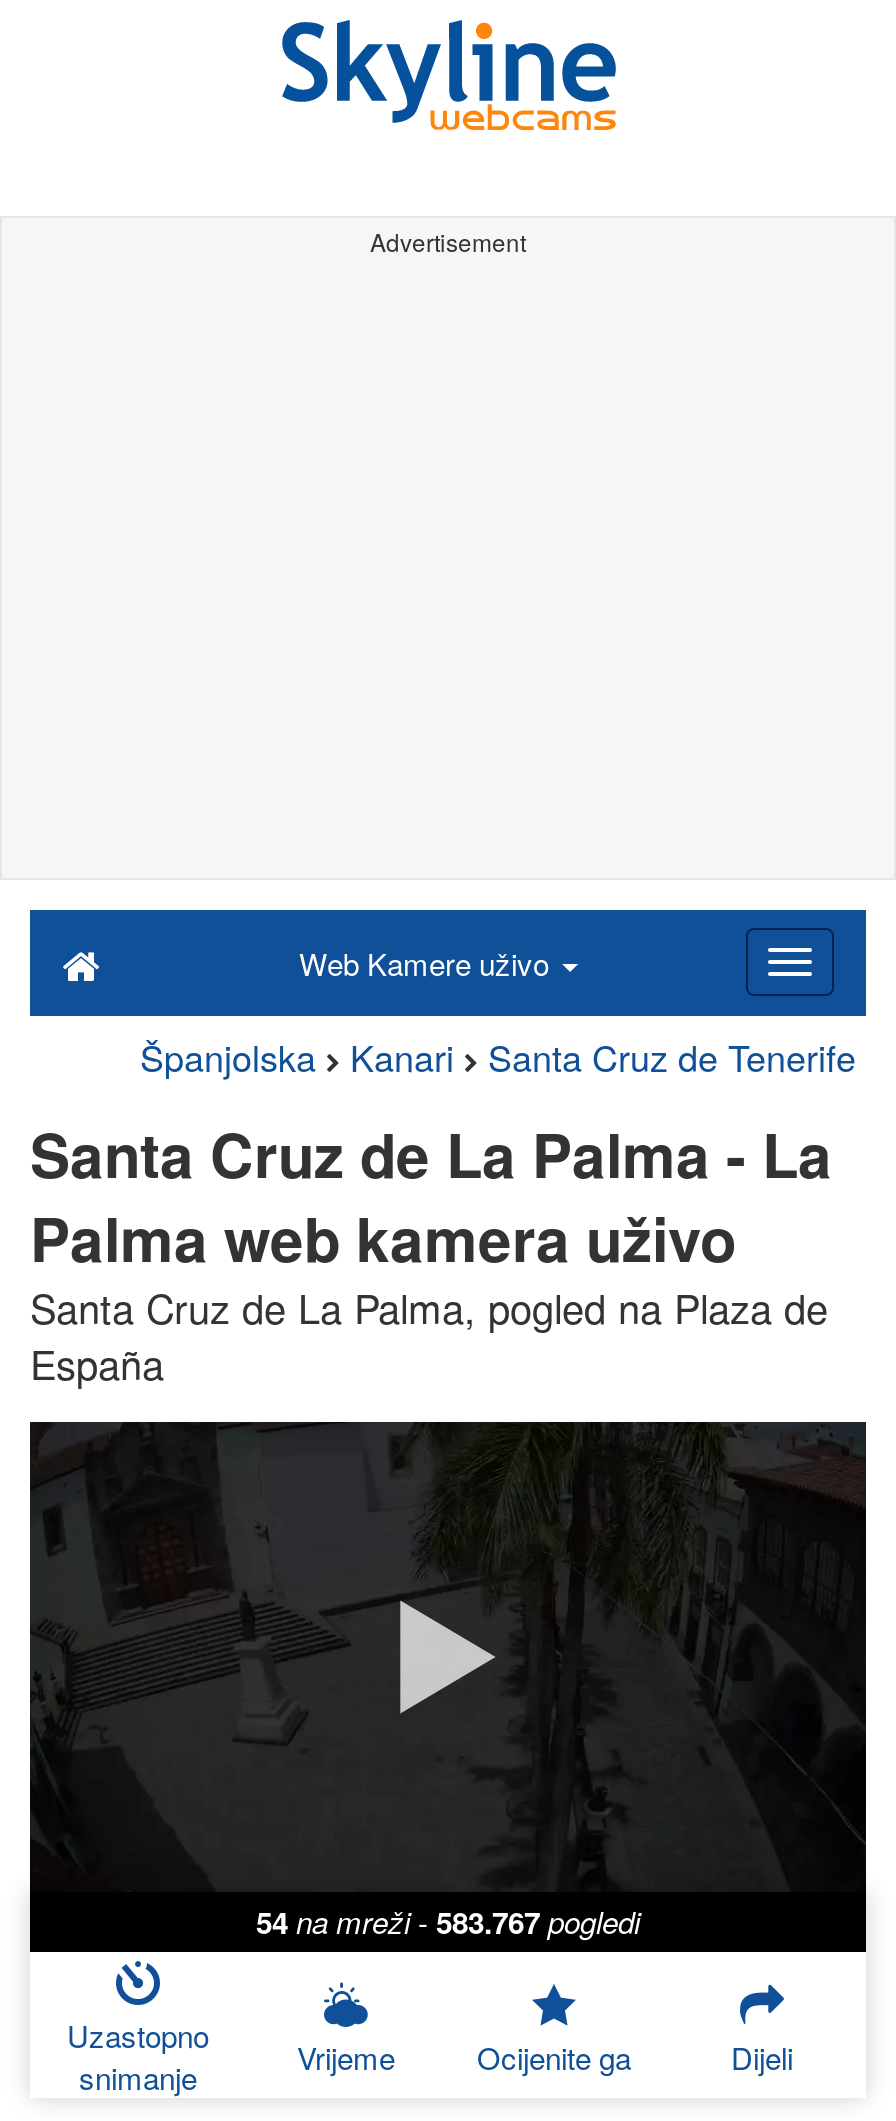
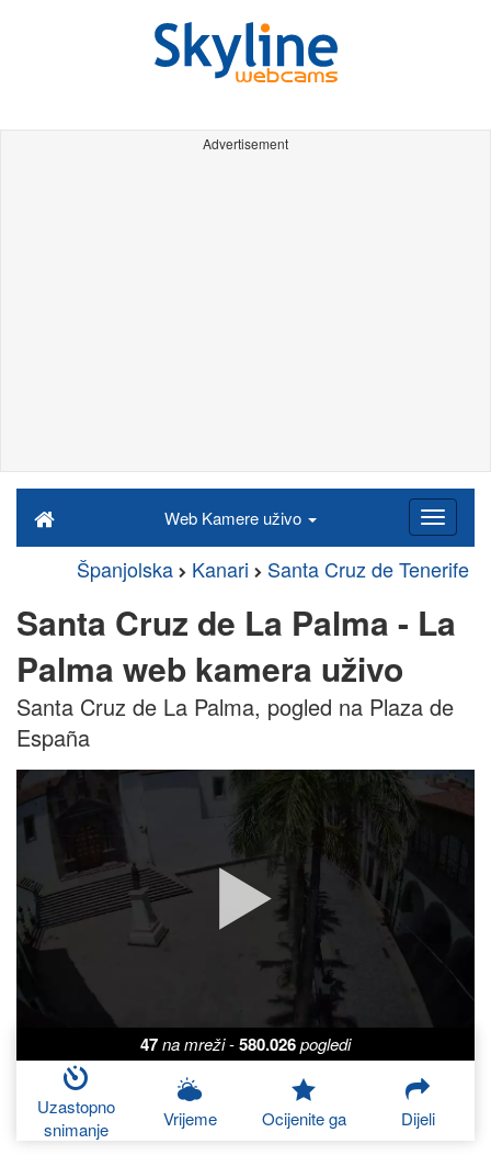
- 54 na mreži - 583.767 pogledi
+ 47 na mreži - 580.026 pogledi
